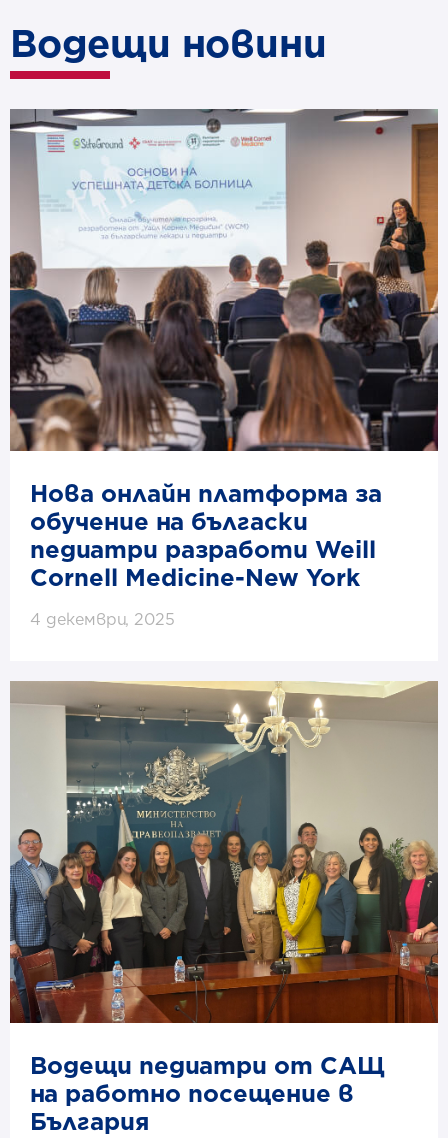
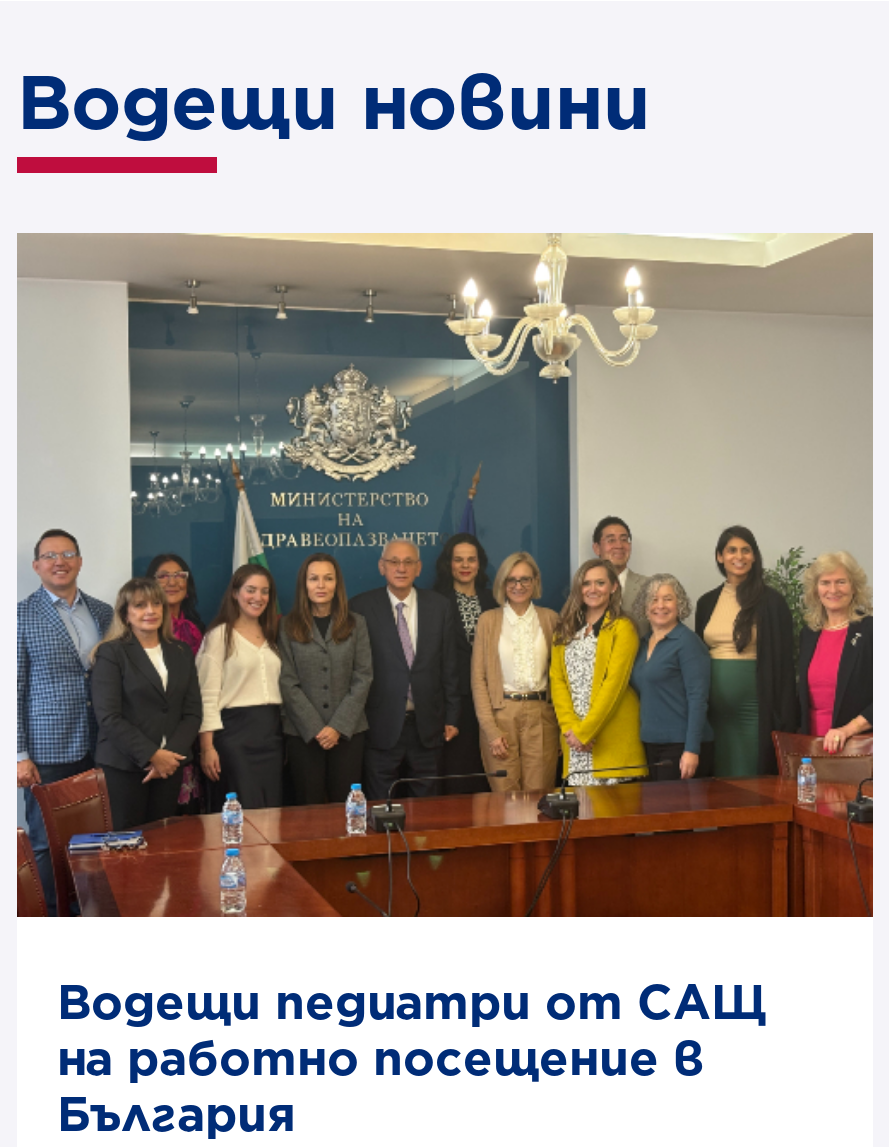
- [image]
- Нова онлайн платформа за
- обучение на бългаски
- педиатри разработи Weill
- Cornell Medicine-New York
- 4 декември, 2025
